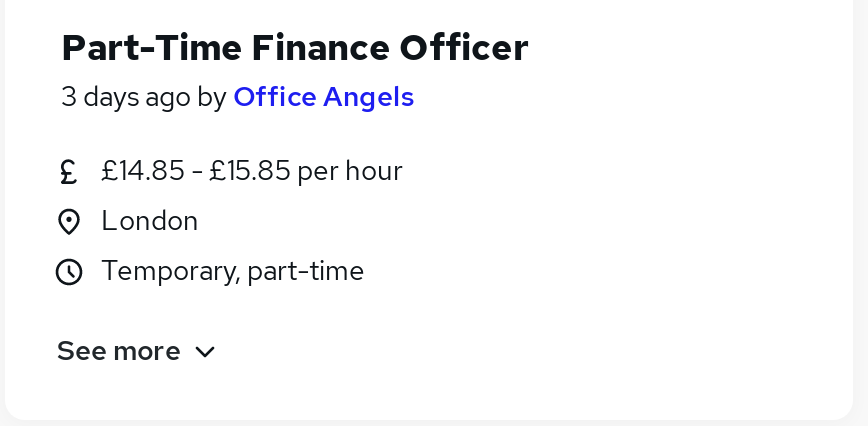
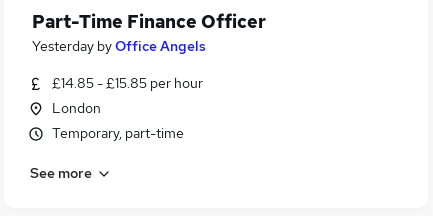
- 3 days ago by Office Angels
+ Yesterday by Office Angels
